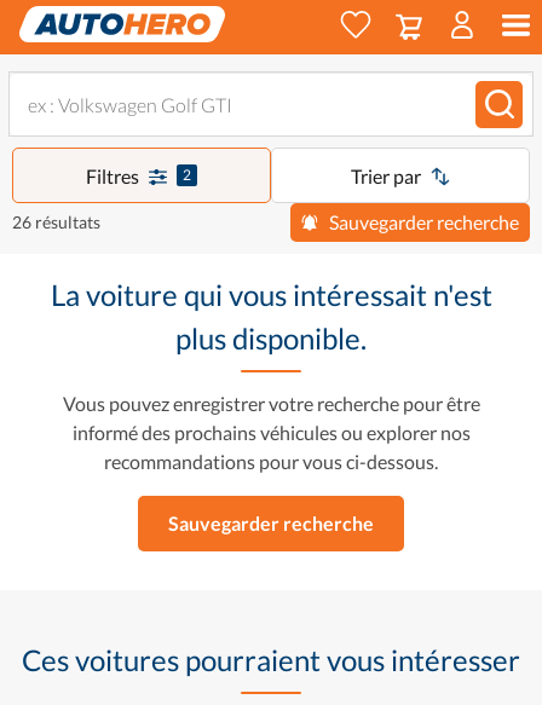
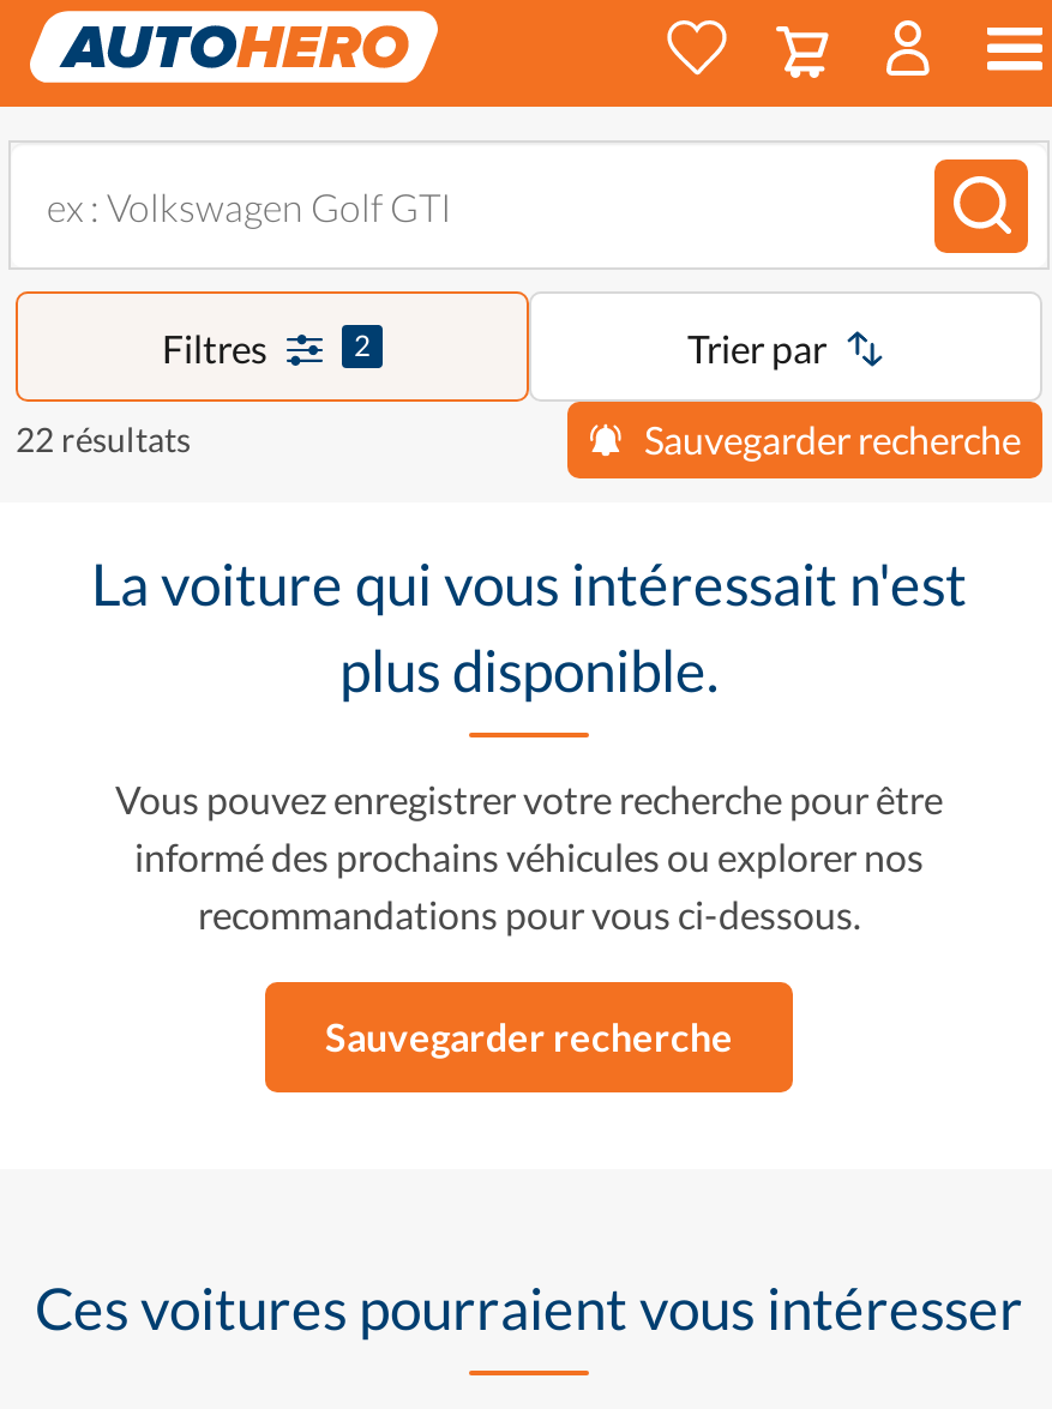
- 26 résultats
+ 22 résultats
